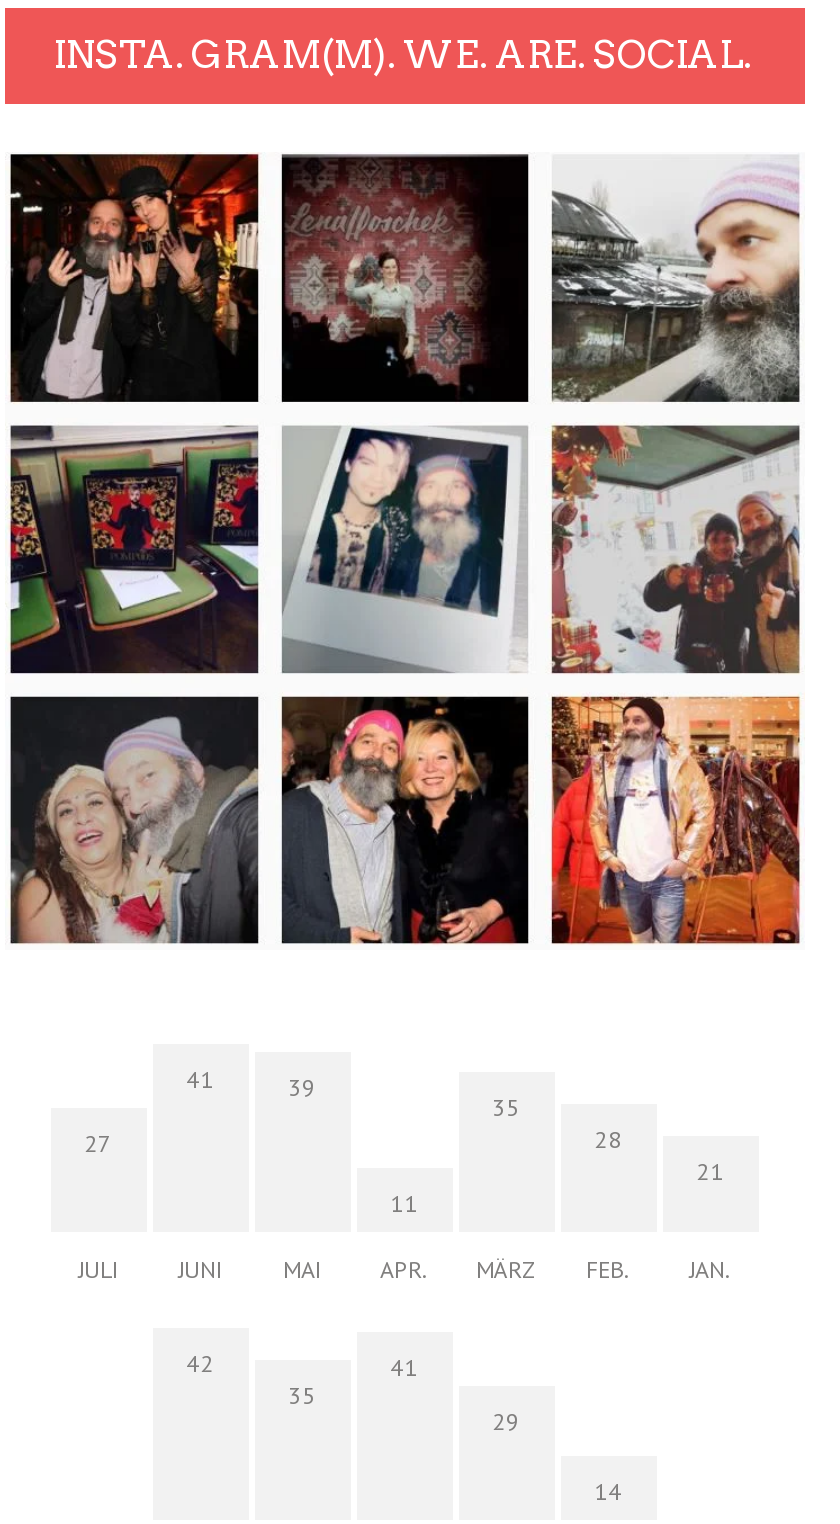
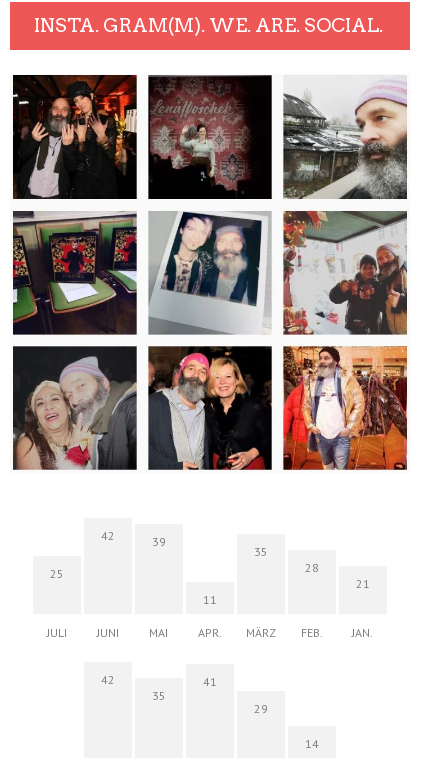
- 41
+ 42

- 27
+ 25
